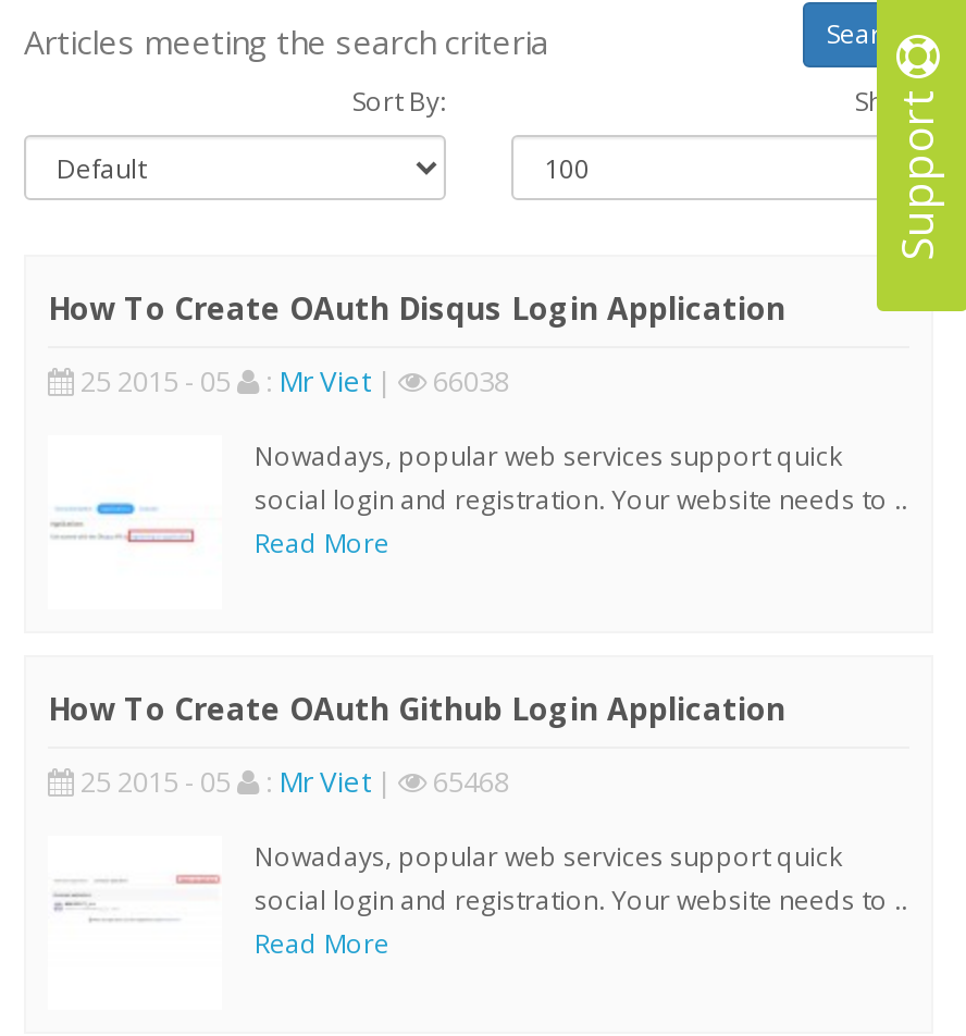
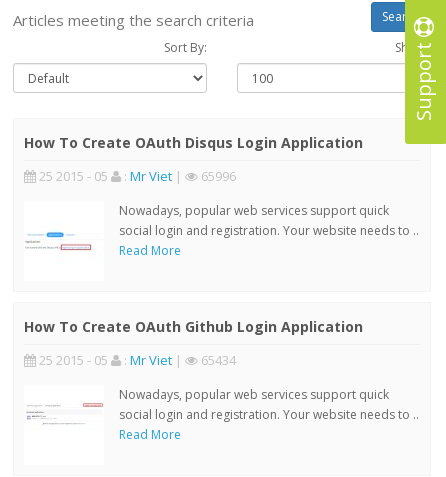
- 66038
+ 65996

- 65468
+ 65434
